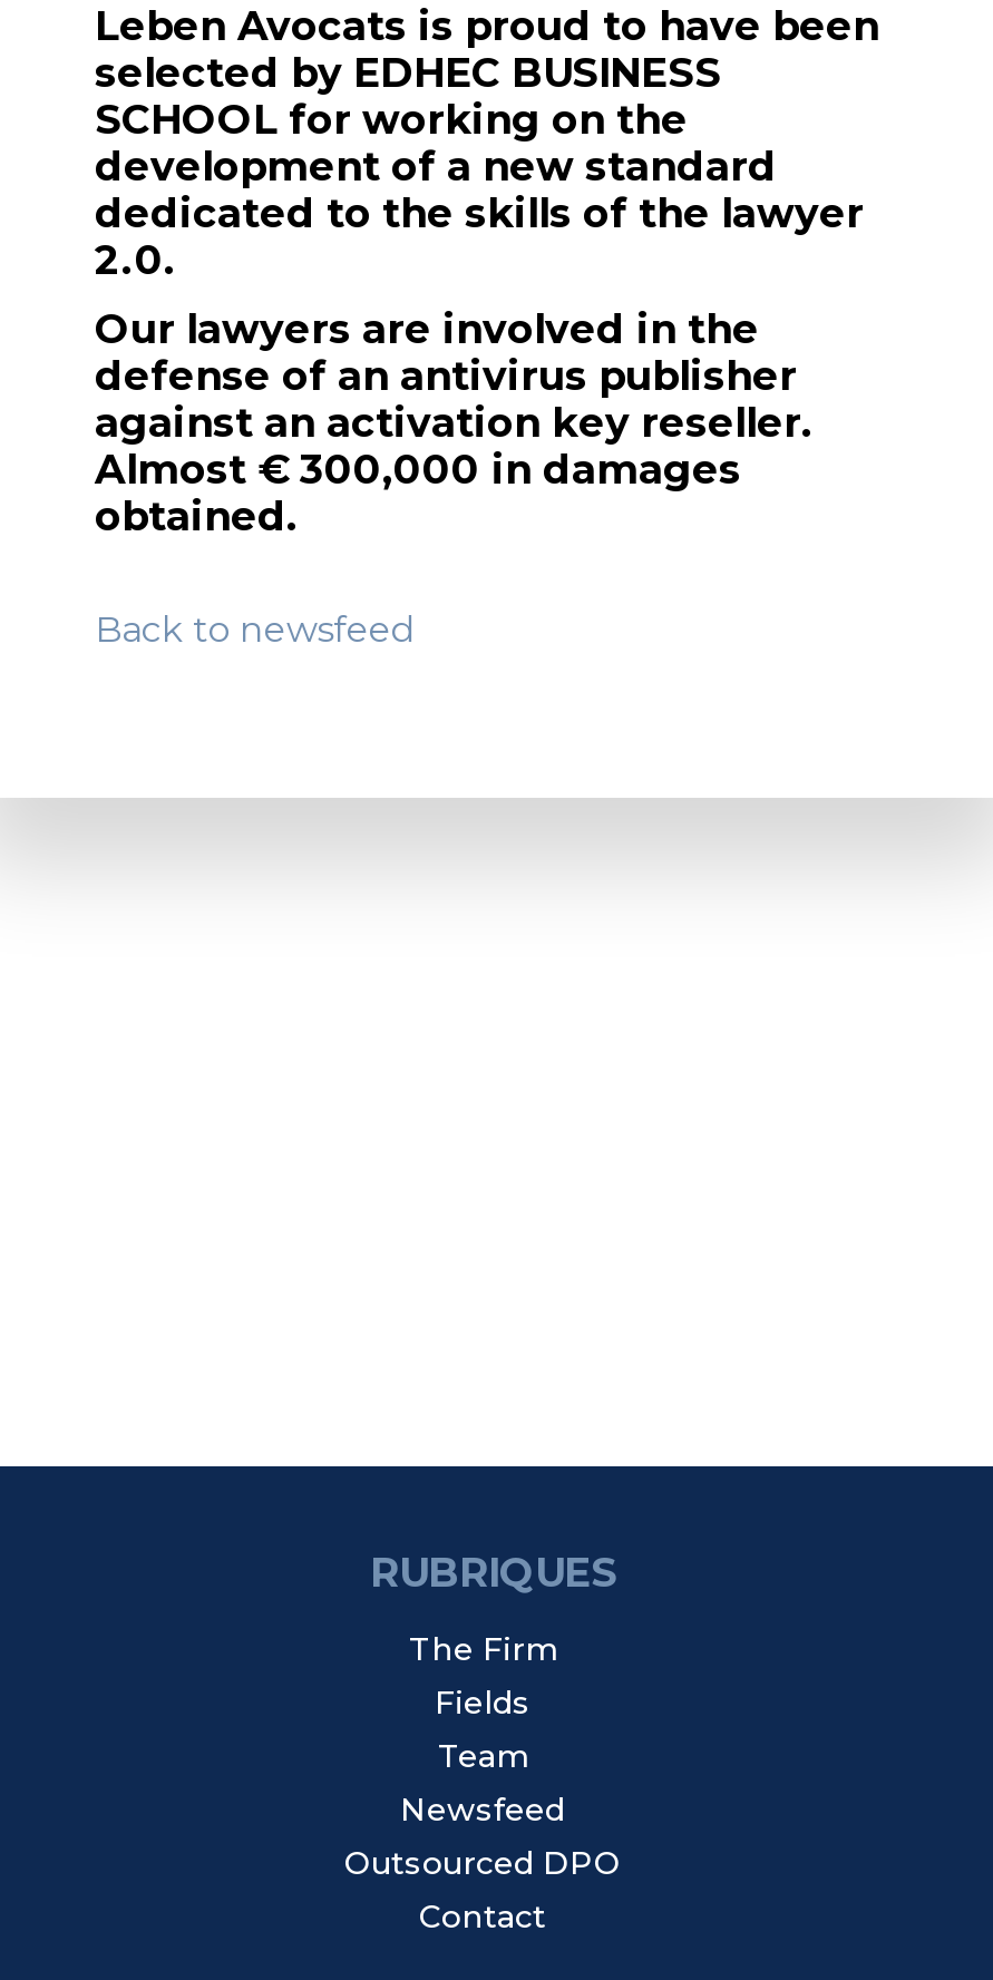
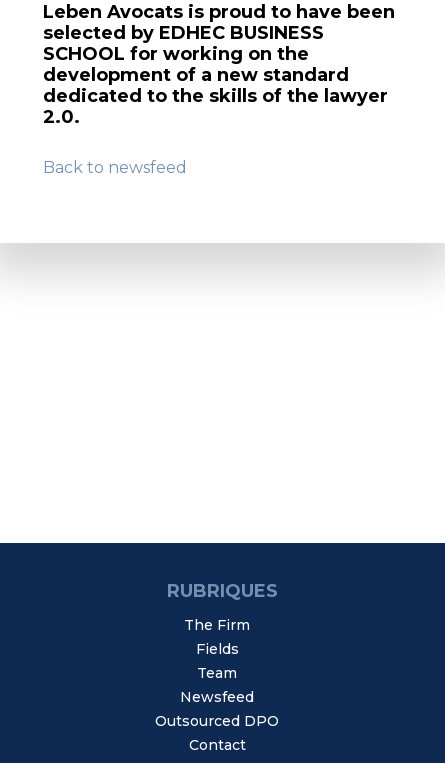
- Our lawyers are involved in the
- defense of an antivirus publisher
- against an activation key reseller.
- Almost € 300,000 in damages
- obtained.
